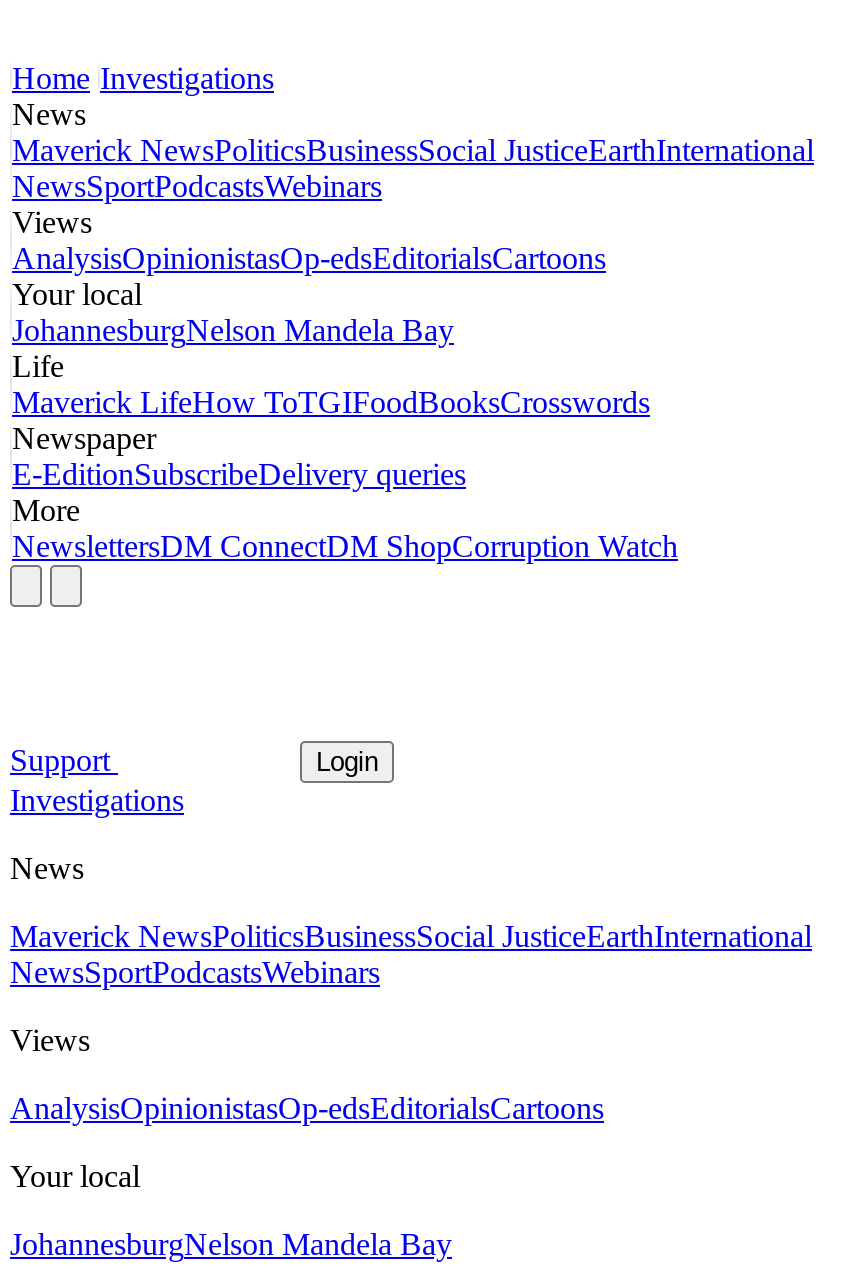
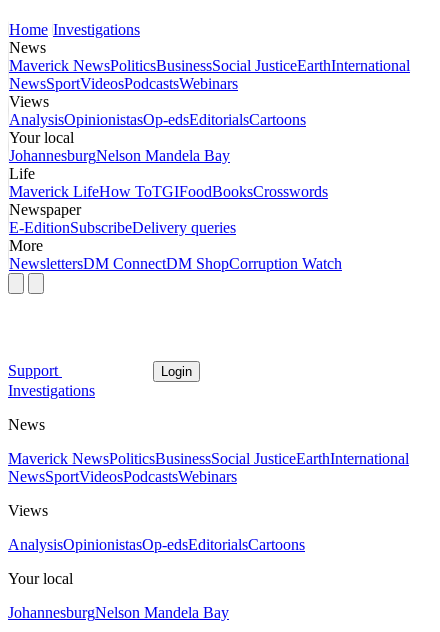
- NewsSportPodcastsWebinars
+ NewsSportVideosPodcastsWebinars

- NewsSportPodcastsWebinars
+ NewsSportVideosPodcastsWebinars
